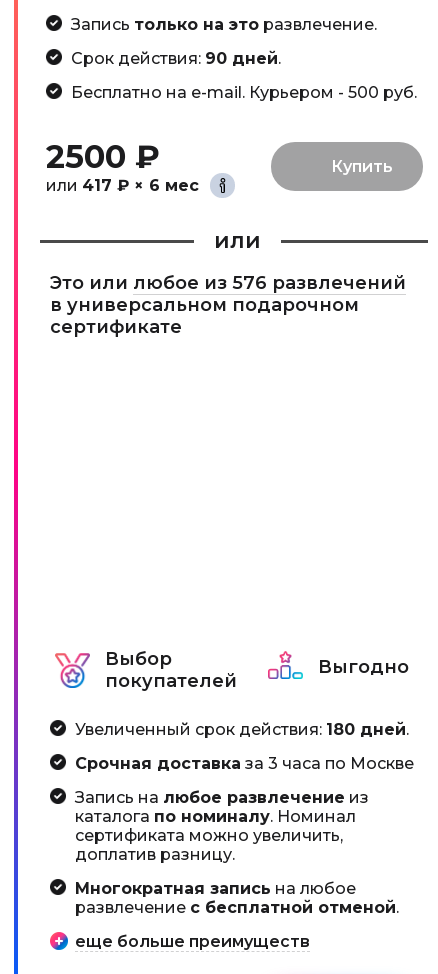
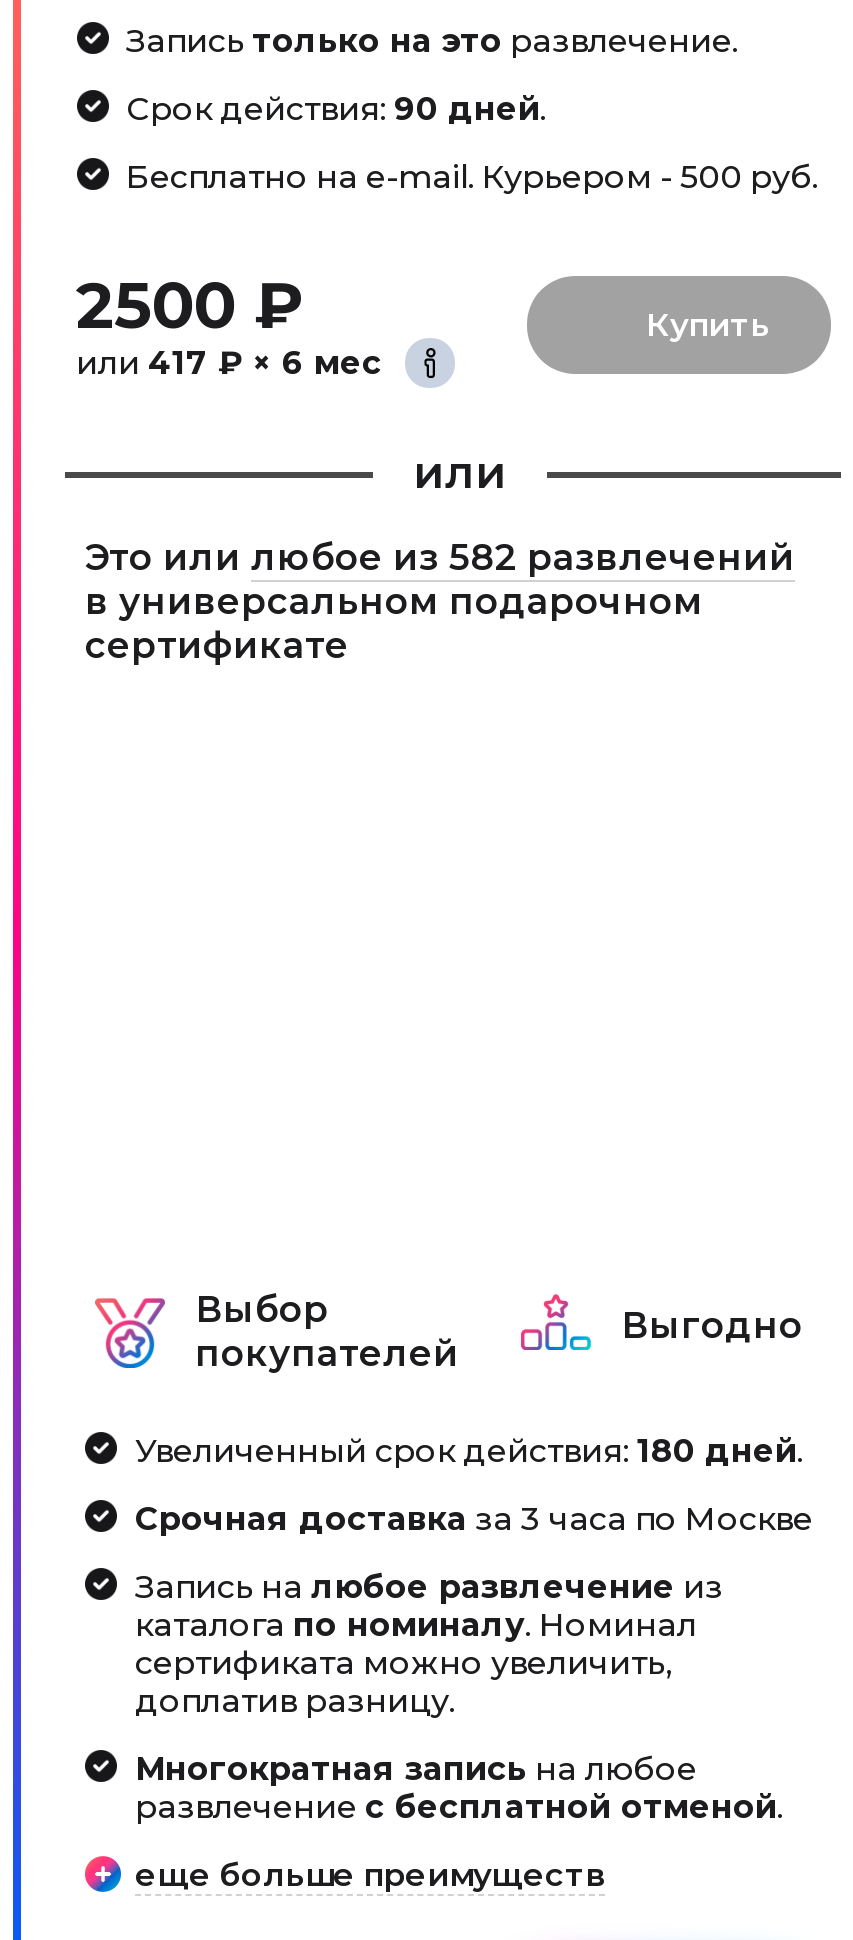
- Это или любое из 576 развлечений
+ Это или любое из 582 развлечений
